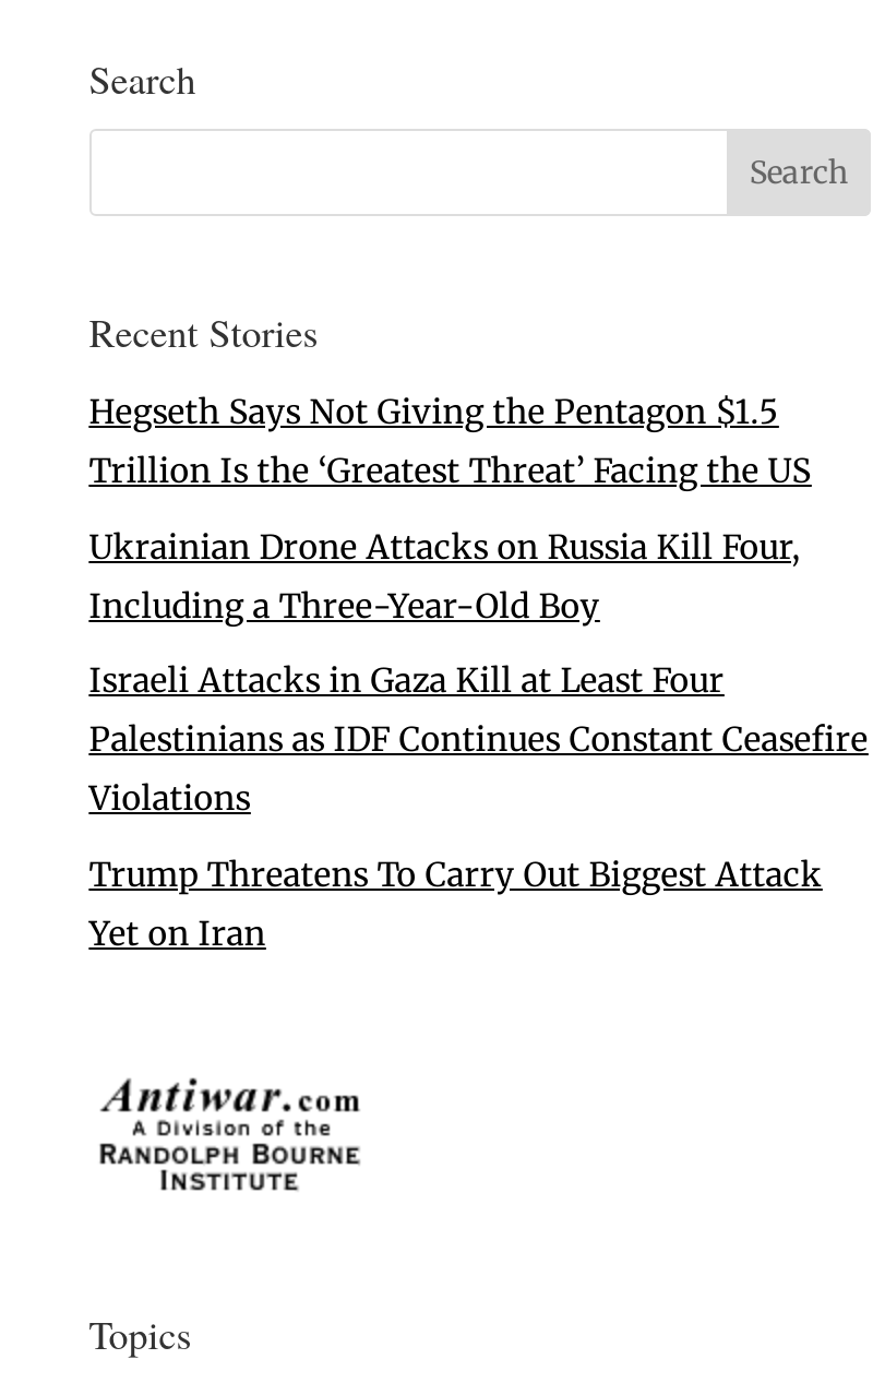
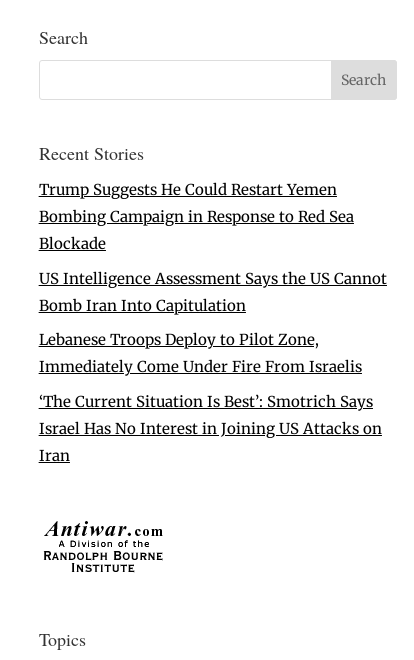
- Hegseth Says Not Giving the Pentagon $1.5
- Trillion Is the ‘Greatest Threat’ Facing the US
+ Trump Suggests He Could Restart Yemen
+ Bombing Campaign in Response to Red Sea
+ Blockade

- Ukrainian Drone Attacks on Russia Kill Four,
- Including a Three-Year-Old Boy
+ US Intelligence Assessment Says the US Cannot
+ Bomb Iran Into Capitulation

- Israeli Attacks in Gaza Kill at Least Four
- Palestinians as IDF Continues Constant Ceasefire
- Violations
+ Lebanese Troops Deploy to Pilot Zone,
+ Immediately Come Under Fire From Israelis

- Trump Threatens To Carry Out Biggest Attack
- Yet on Iran
+ ‘The Current Situation Is Best’: Smotrich Says
+ Israel Has No Interest in Joining US Attacks on
+ Iran
